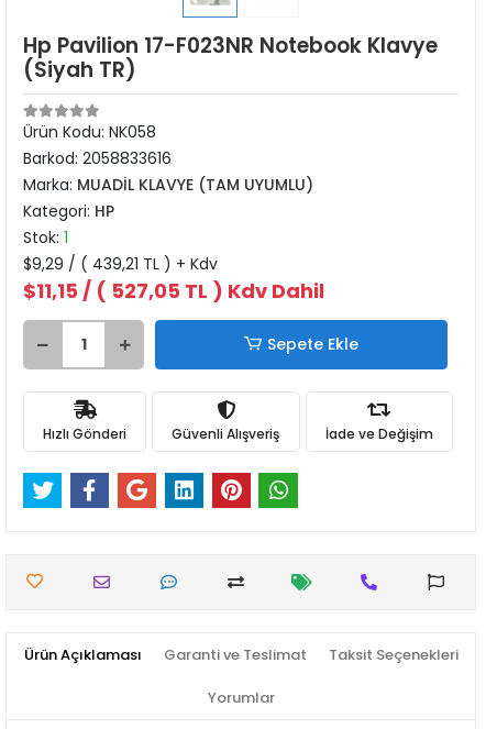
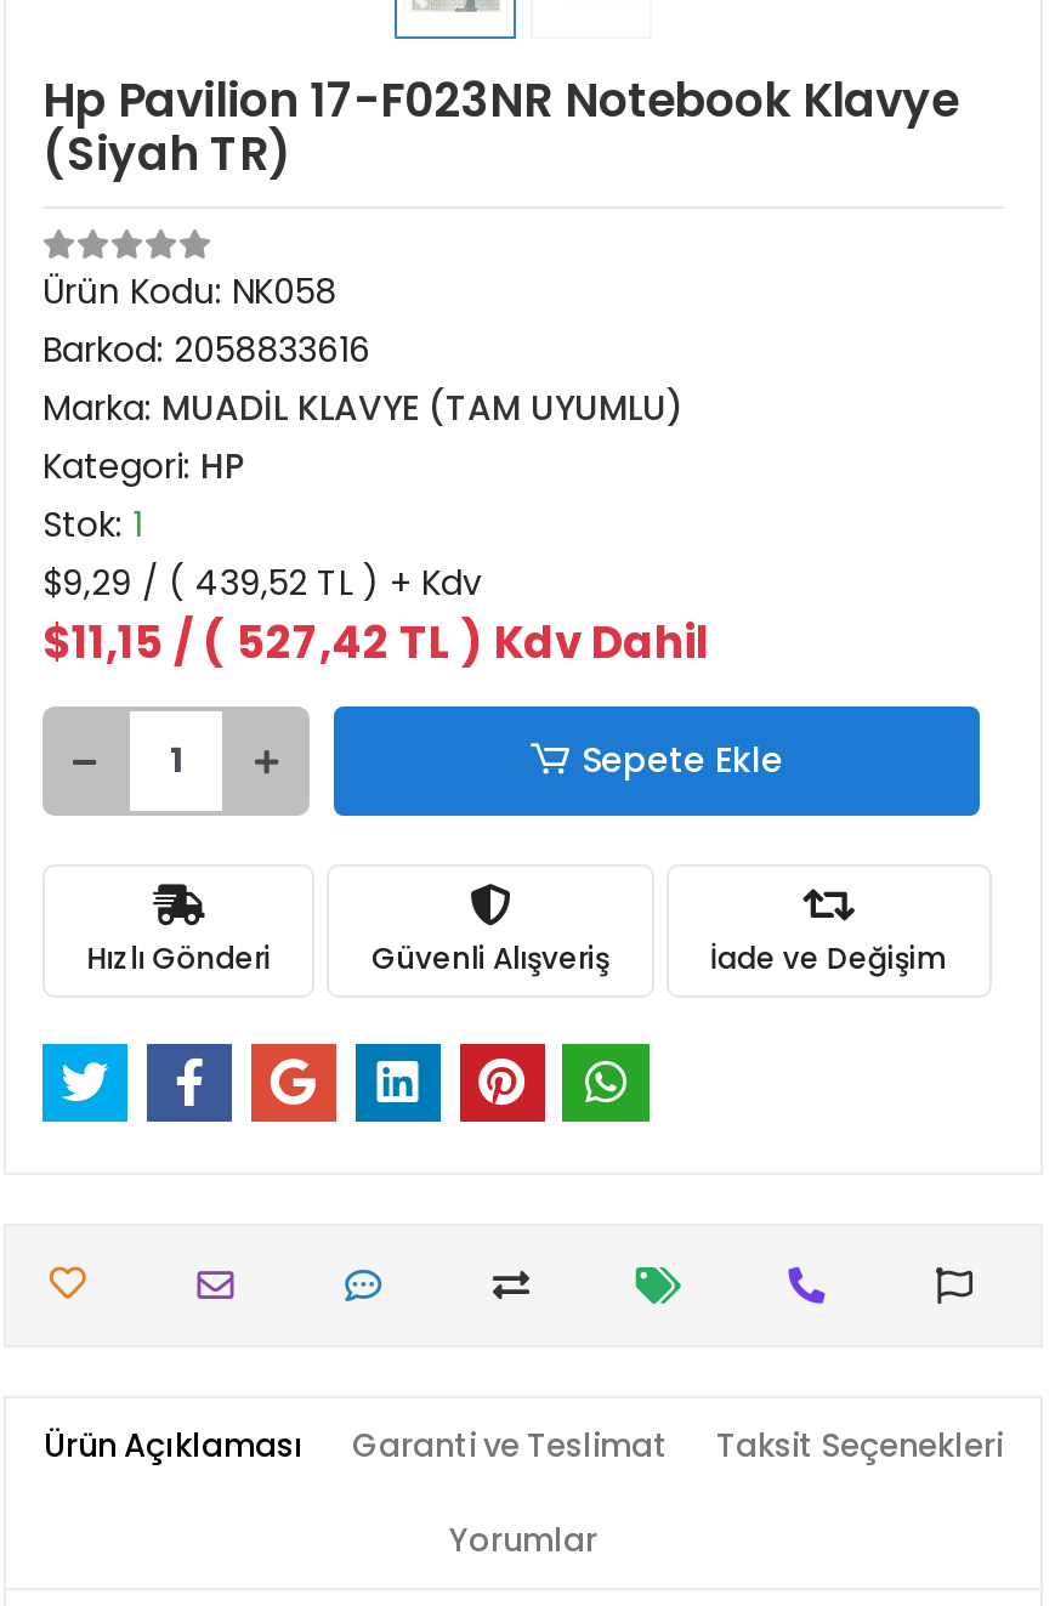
- $9,29 / ( 439,21 TL ) + Kdv
+ $9,29 / ( 439,52 TL ) + Kdv

- $11,15 / ( 527,05 TL ) Kdv Dahil
+ $11,15 / ( 527,42 TL ) Kdv Dahil
